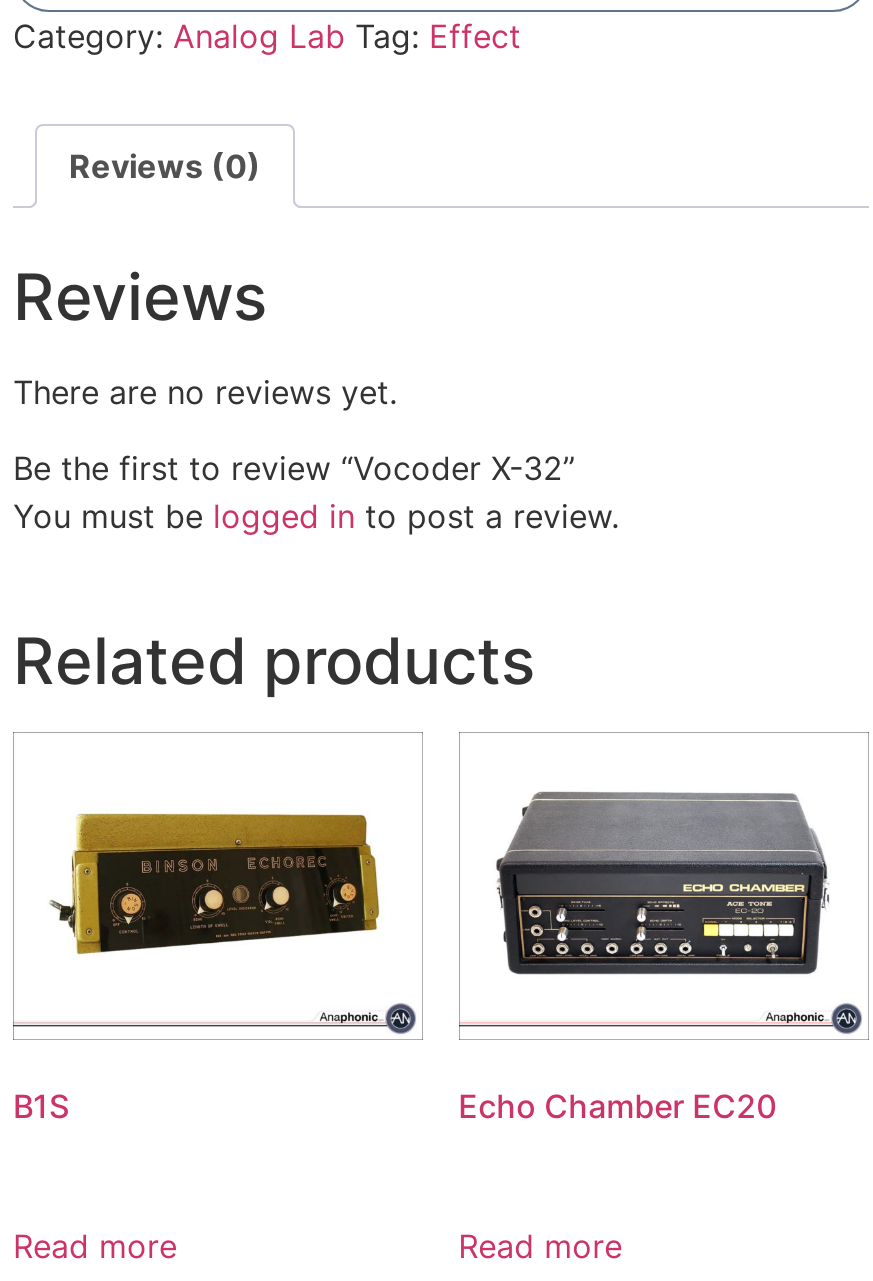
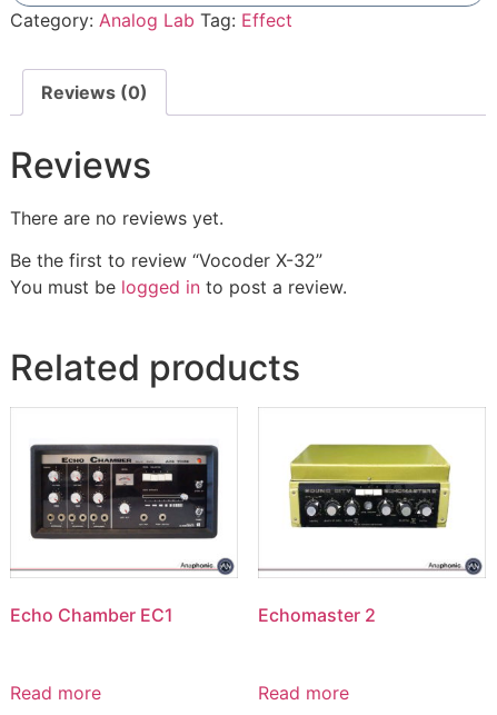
- [image]
+ [image]

- [image]
+ [image]

- B1S
+ Echo Chamber EC1

- Echo Chamber EC20
+ Echomaster 2
